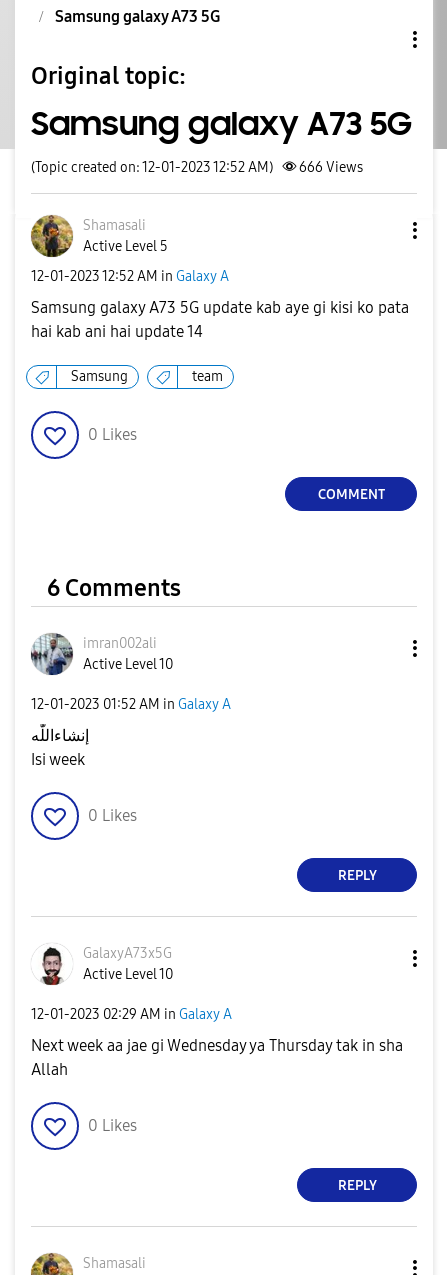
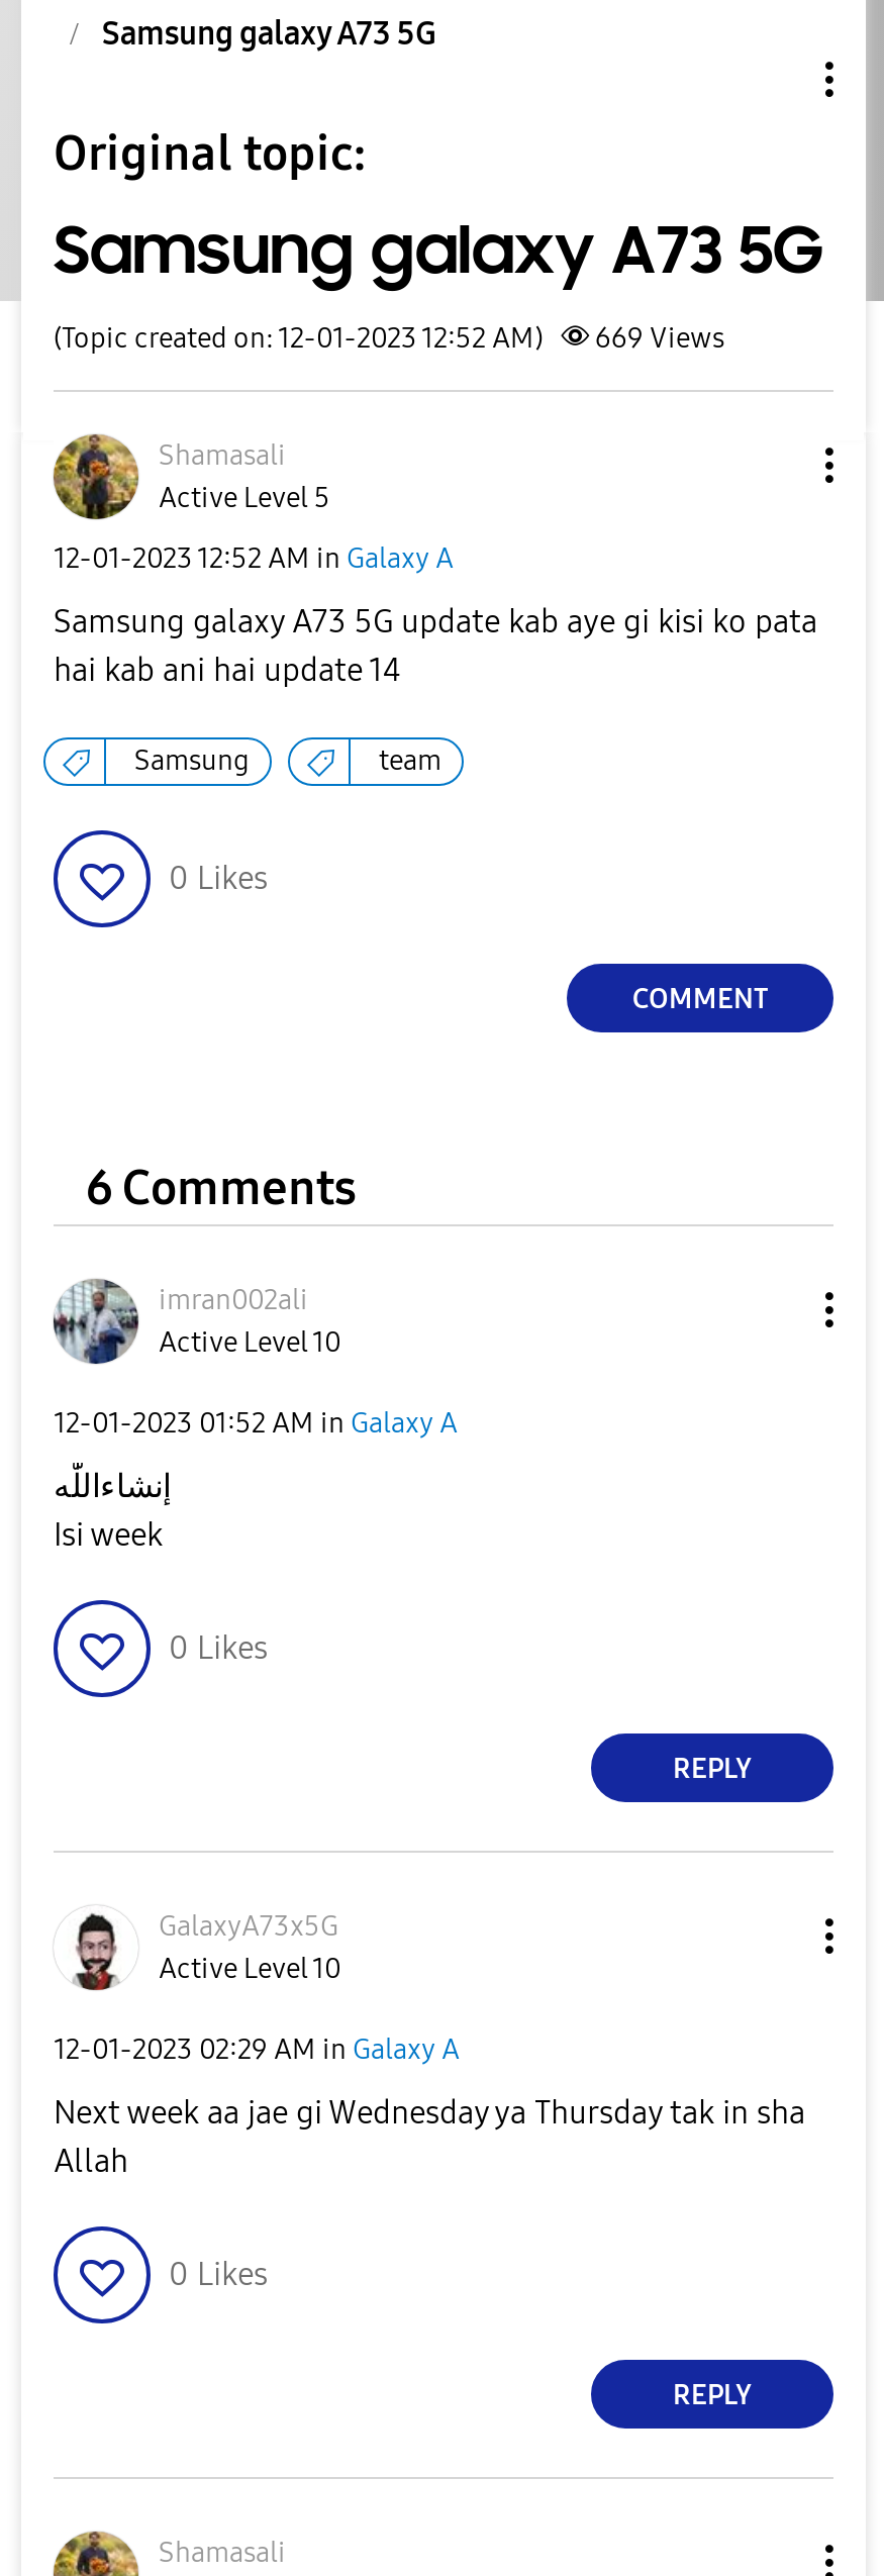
- (Topic created on: 12-01-2023 12:52 AM) 666 Views
+ (Topic created on: 12-01-2023 12:52 AM) 669 Views
